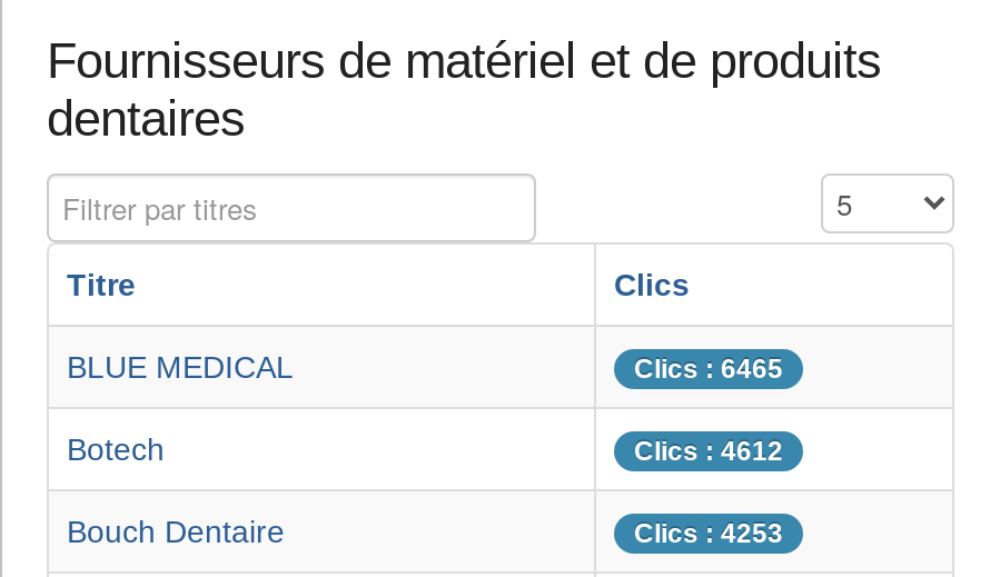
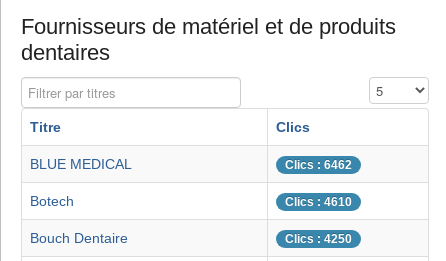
- Clics : 6465
+ Clics : 6462

- Clics : 4612
+ Clics : 4610

- Clics : 4253
+ Clics : 4250
